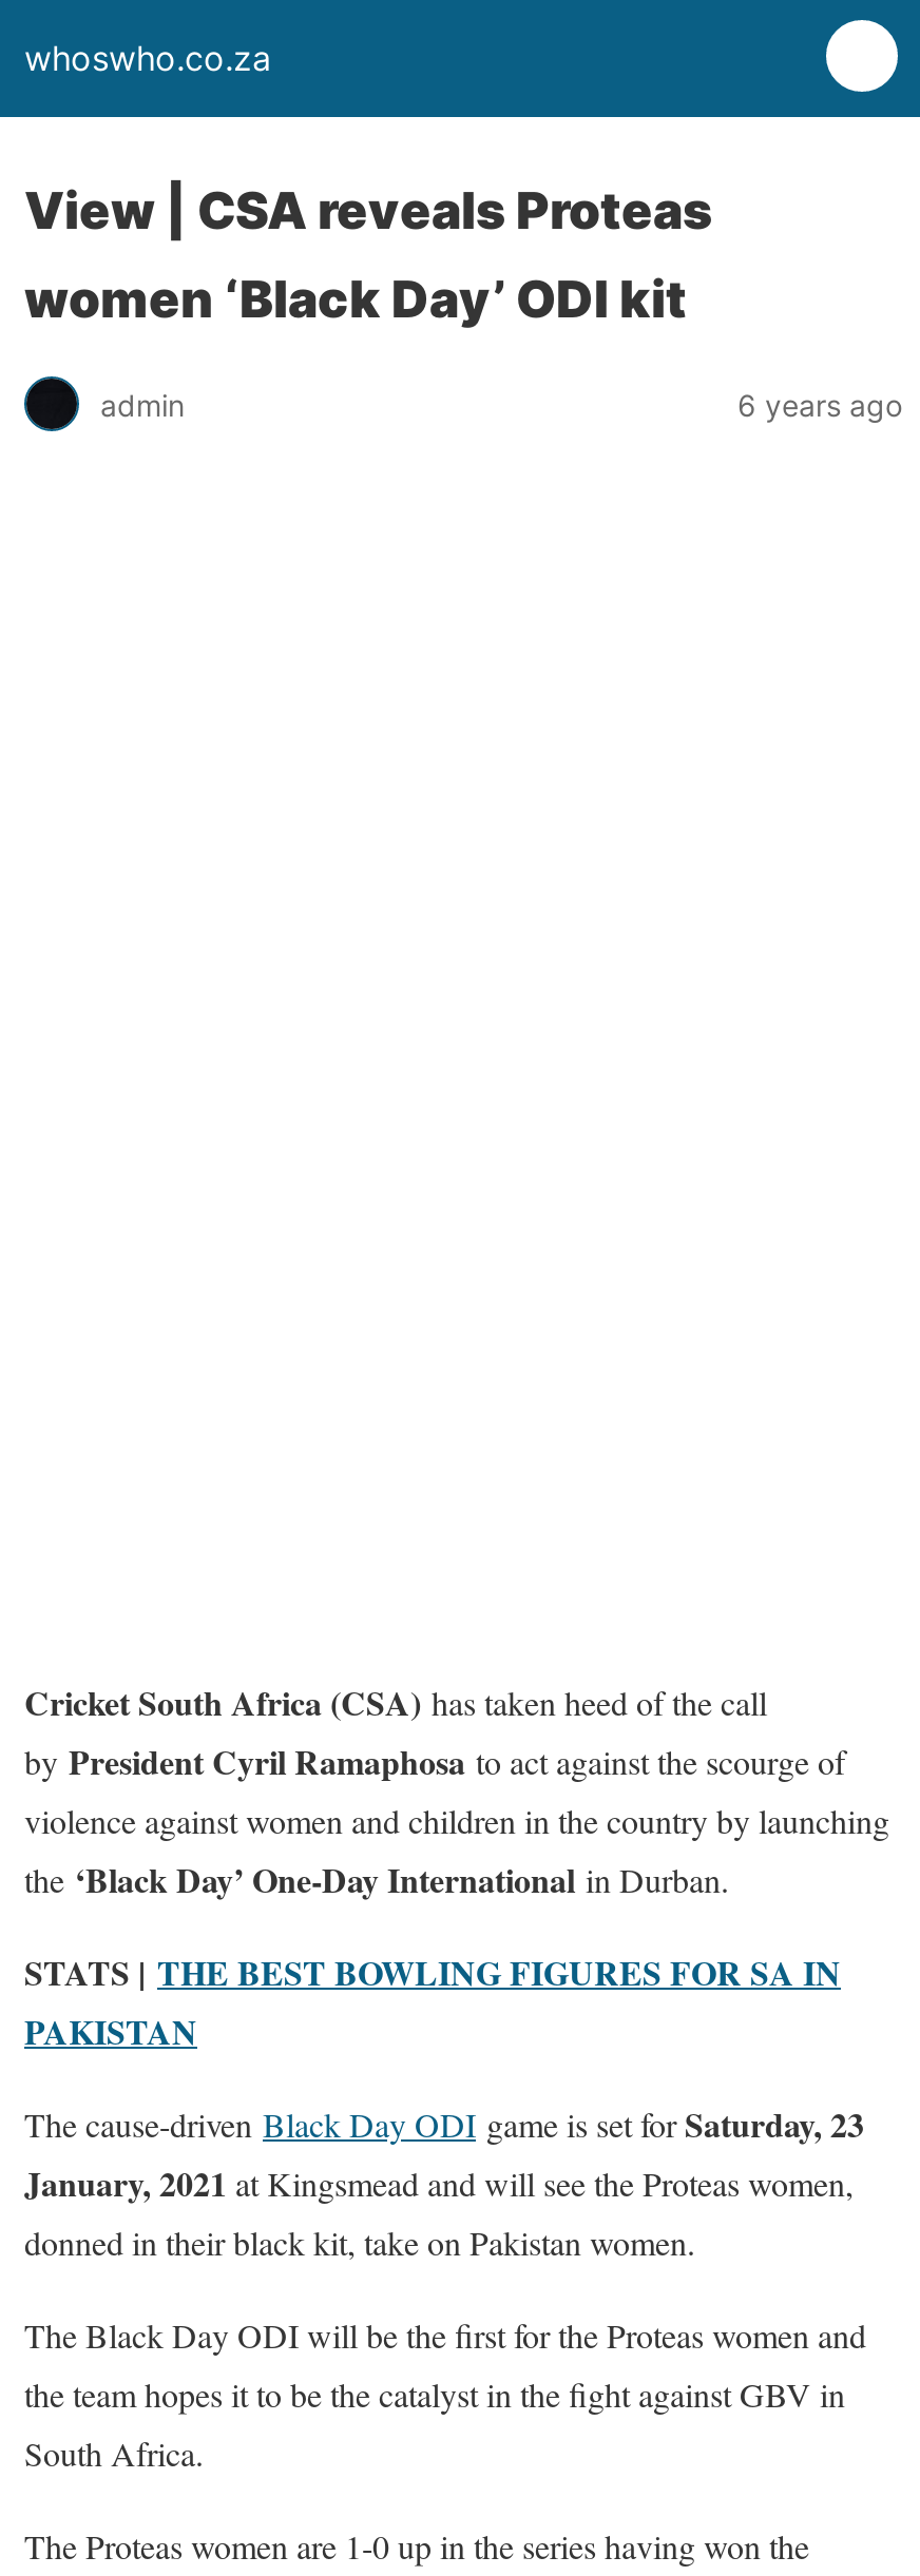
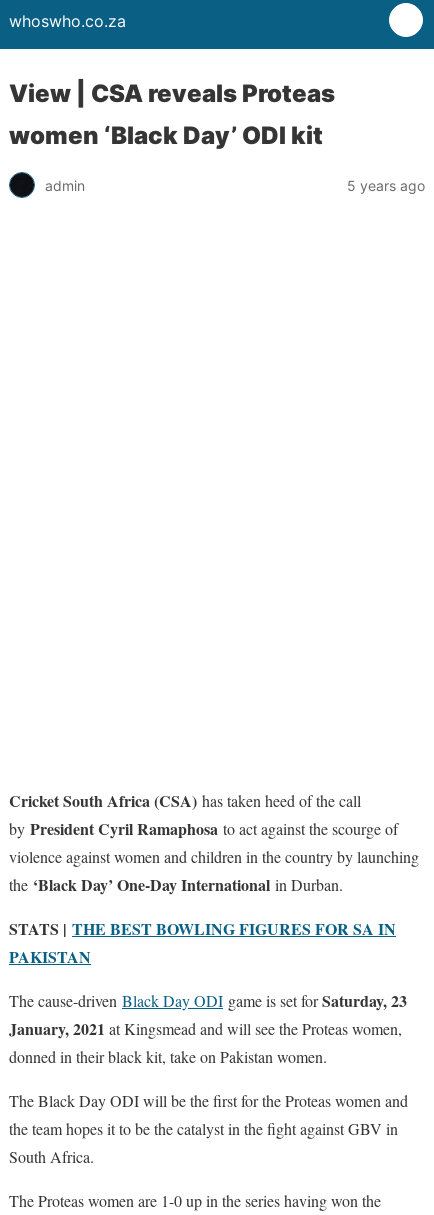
- 6 years ago
+ 5 years ago
